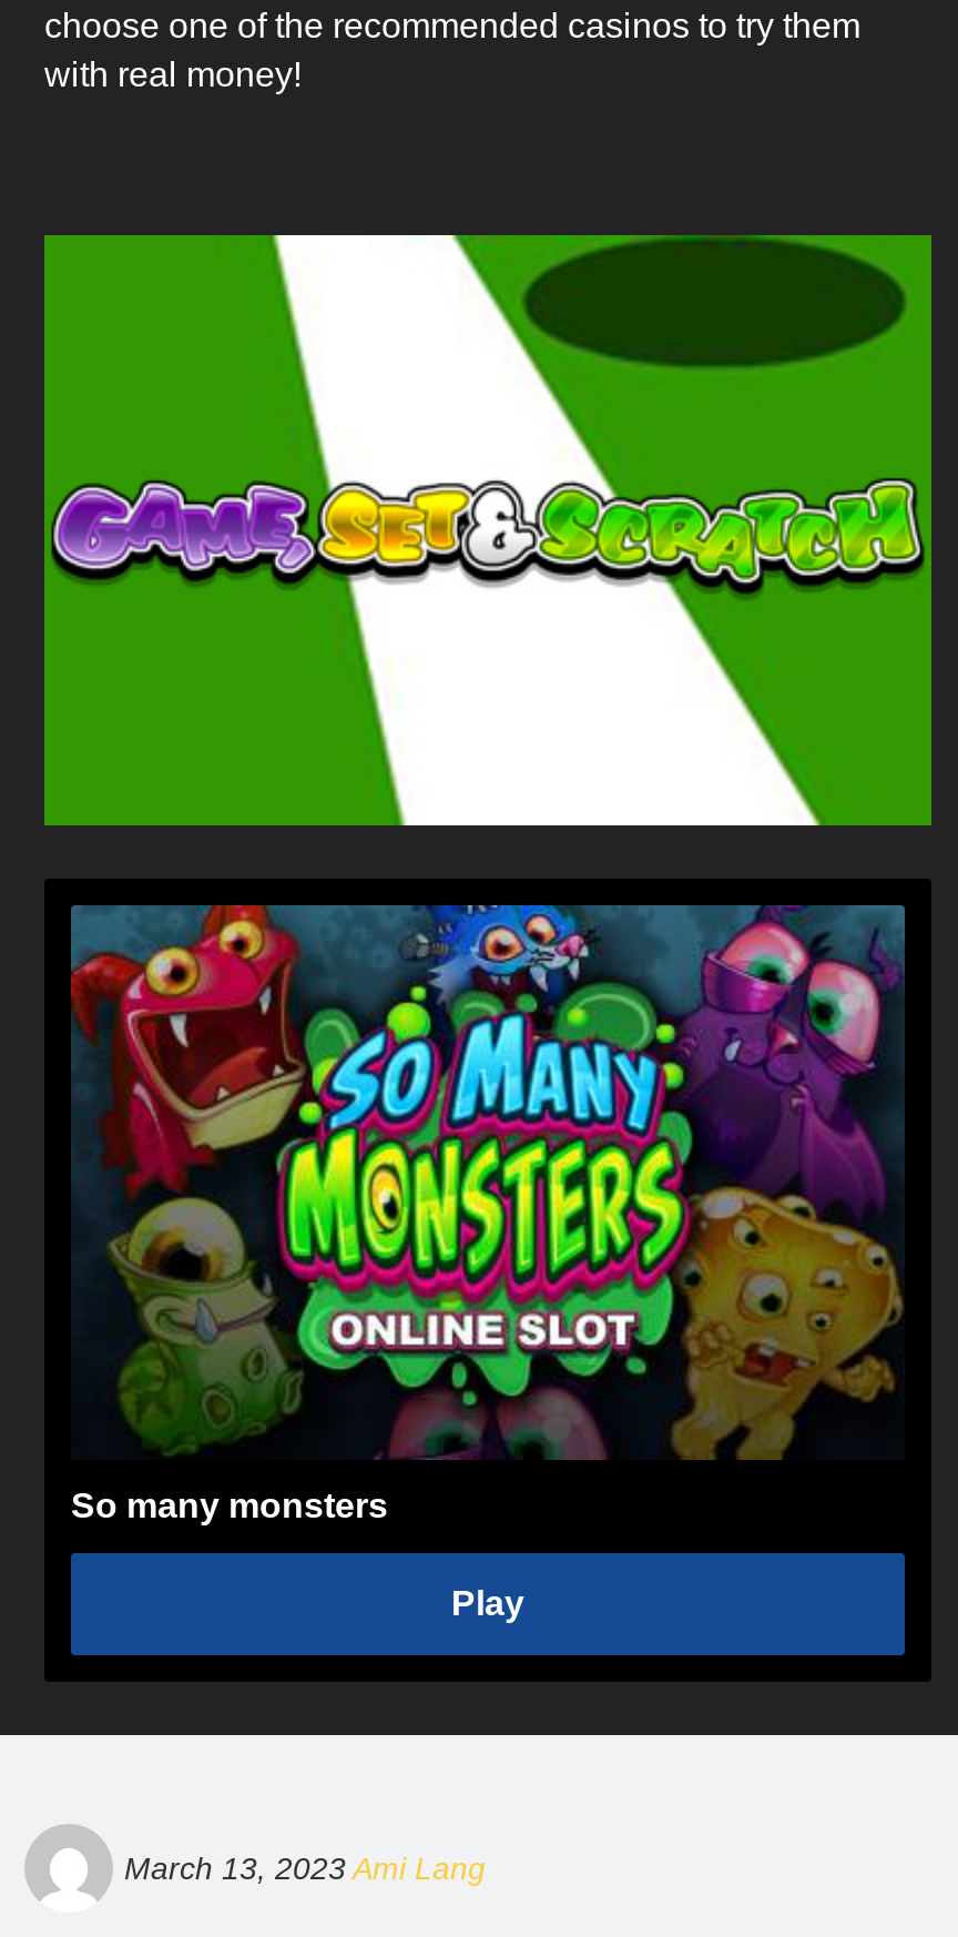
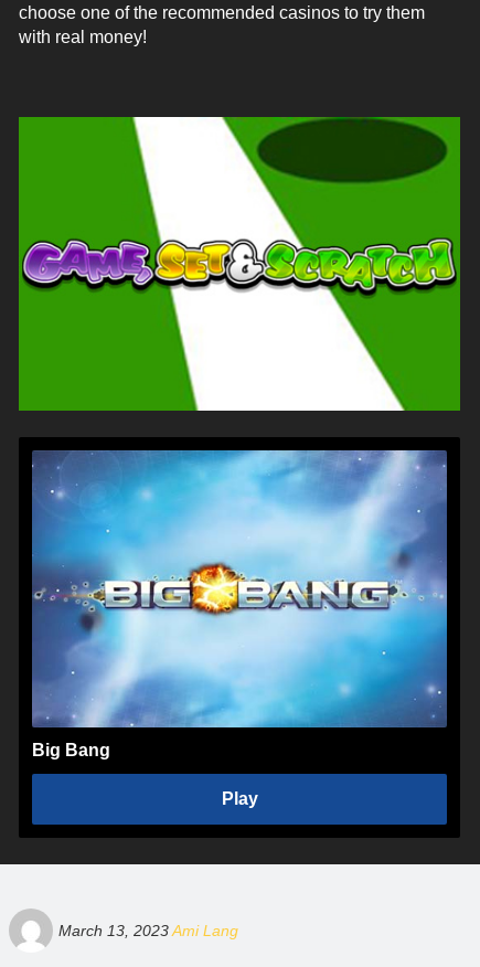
- [image]
- So many monsters
+ [image]
+ Big Bang
